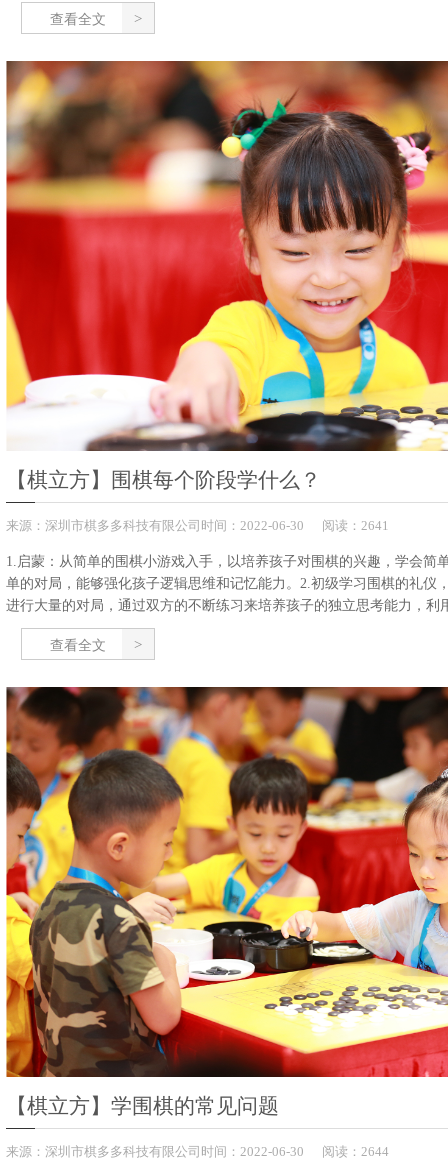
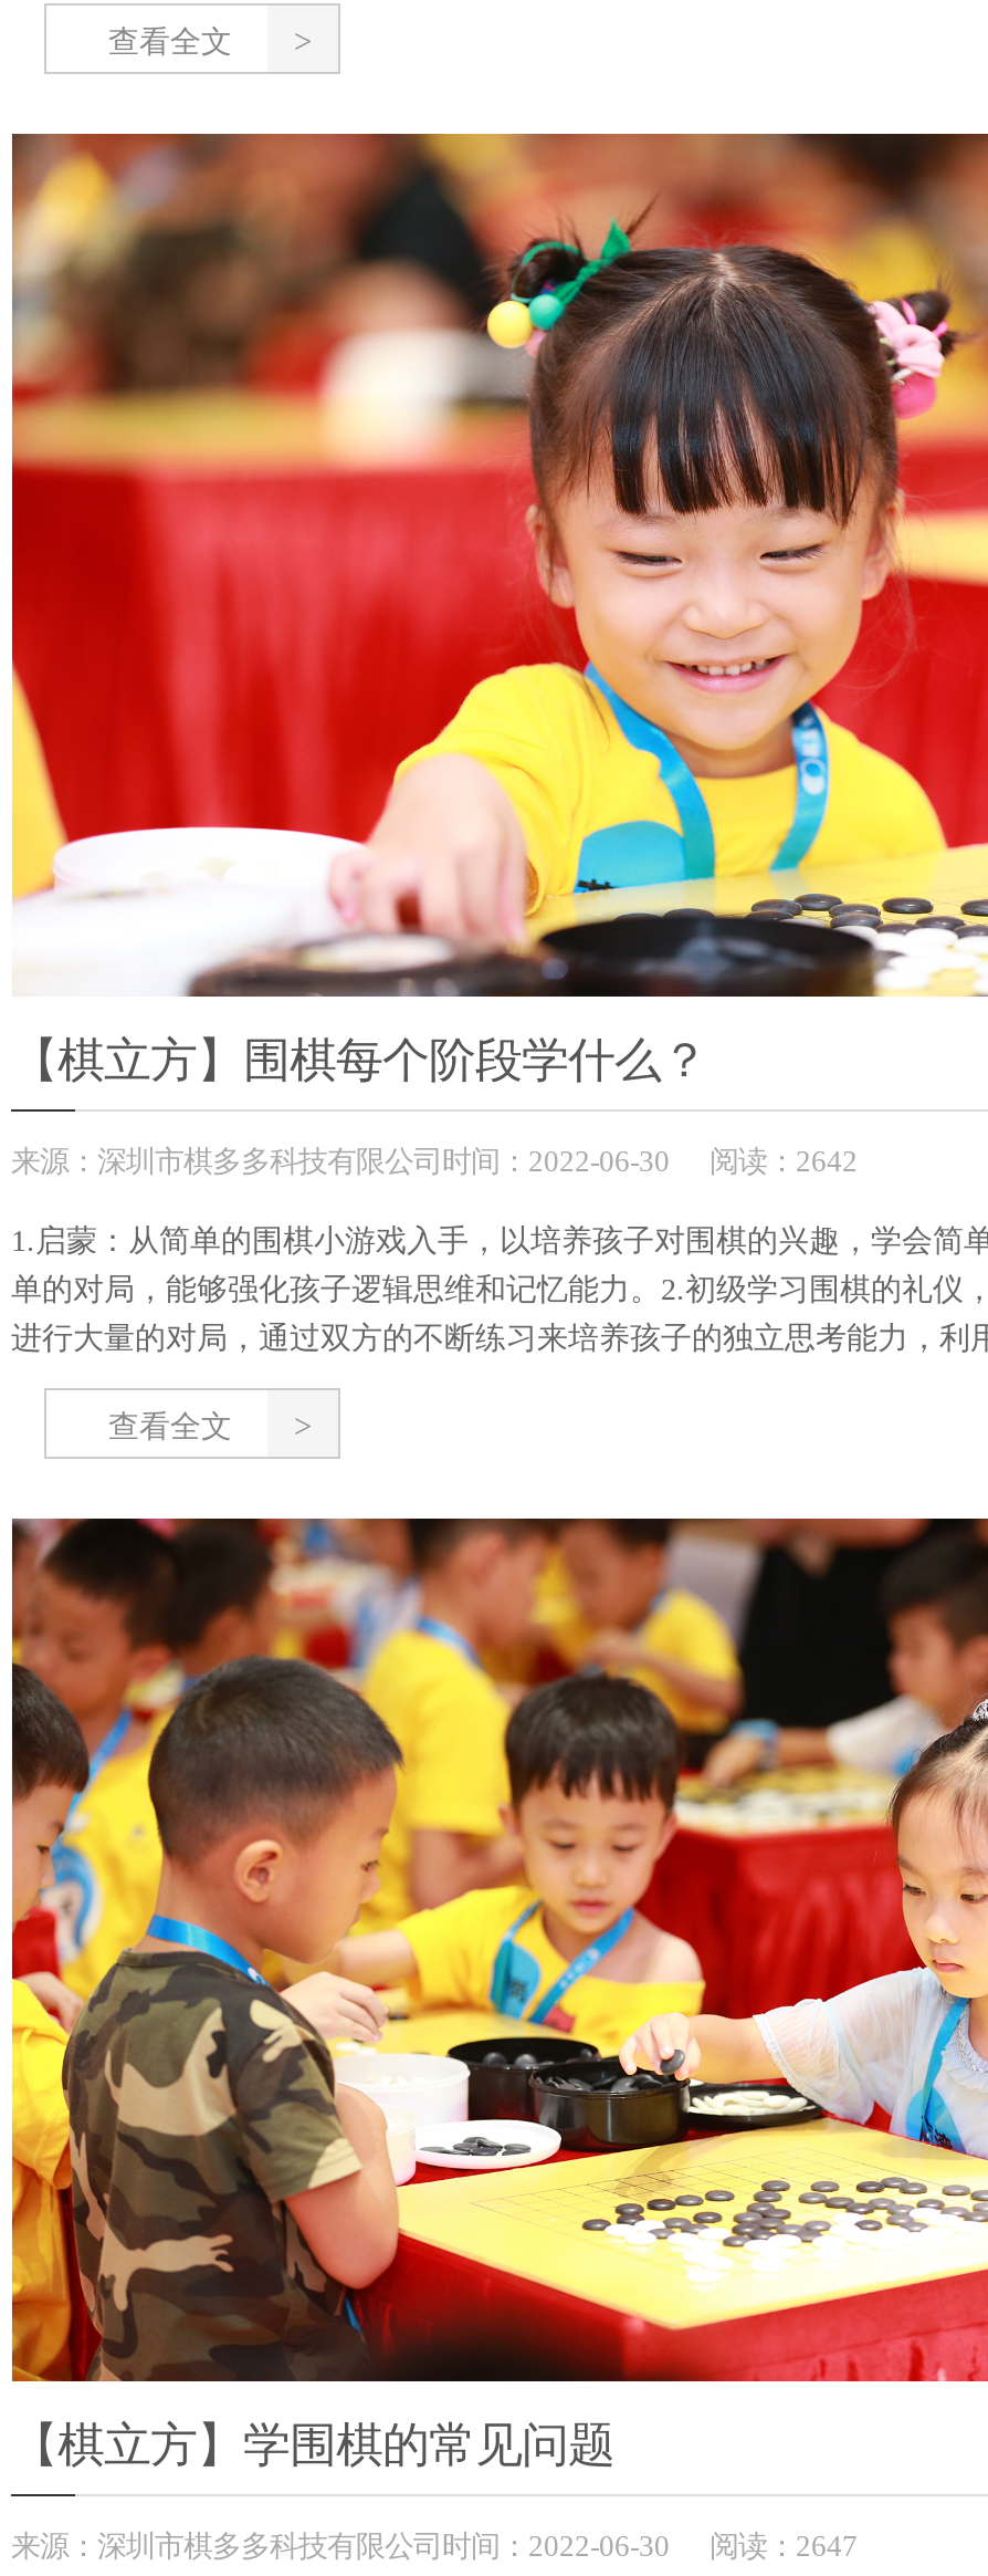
- 来源：深圳市棋多多科技有限公司时间：2022-06-30 阅读：2641
+ 来源：深圳市棋多多科技有限公司时间：2022-06-30 阅读：2642

- 来源：深圳市棋多多科技有限公司时间：2022-06-30 阅读：2644
+ 来源：深圳市棋多多科技有限公司时间：2022-06-30 阅读：2647
